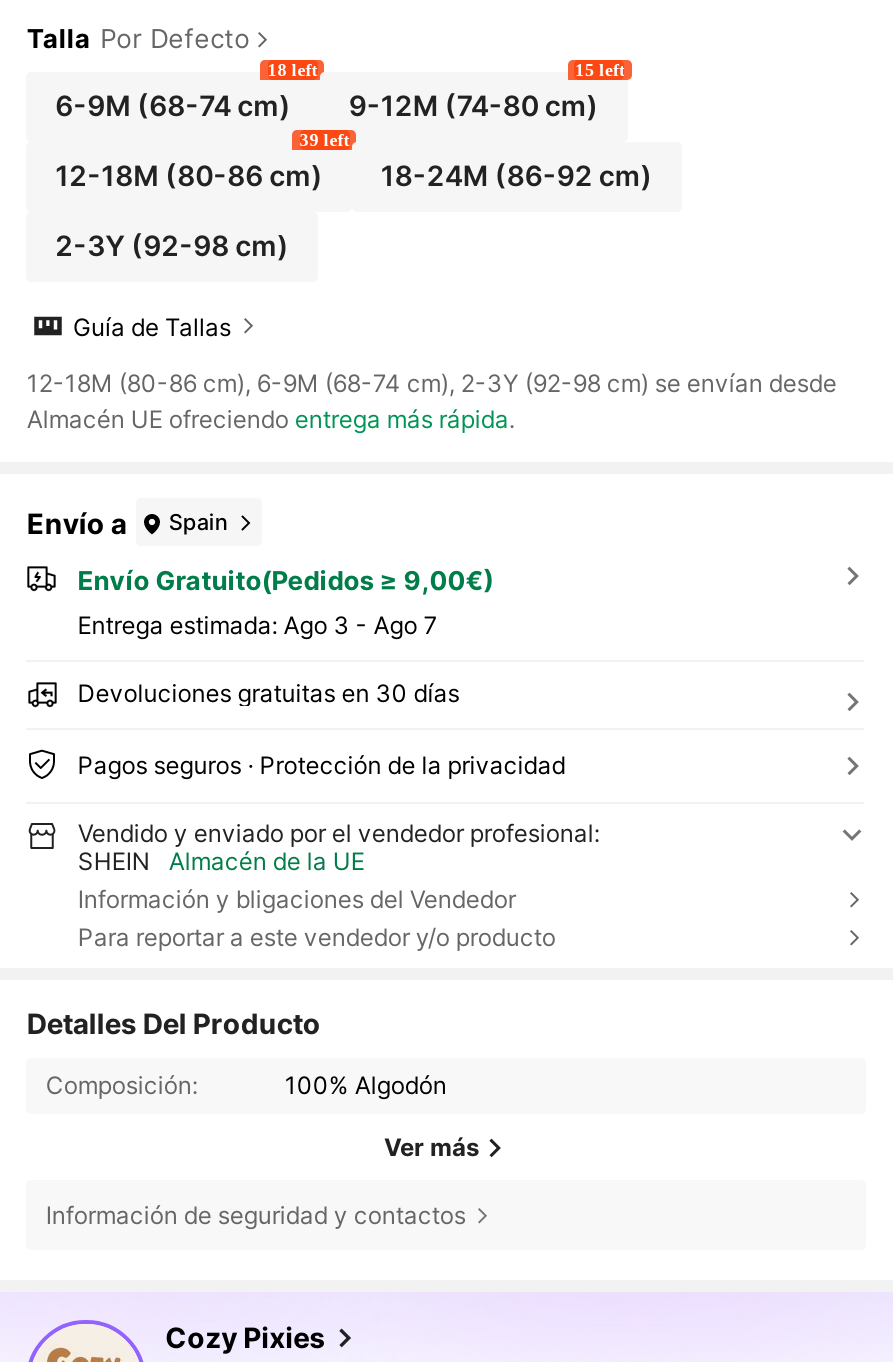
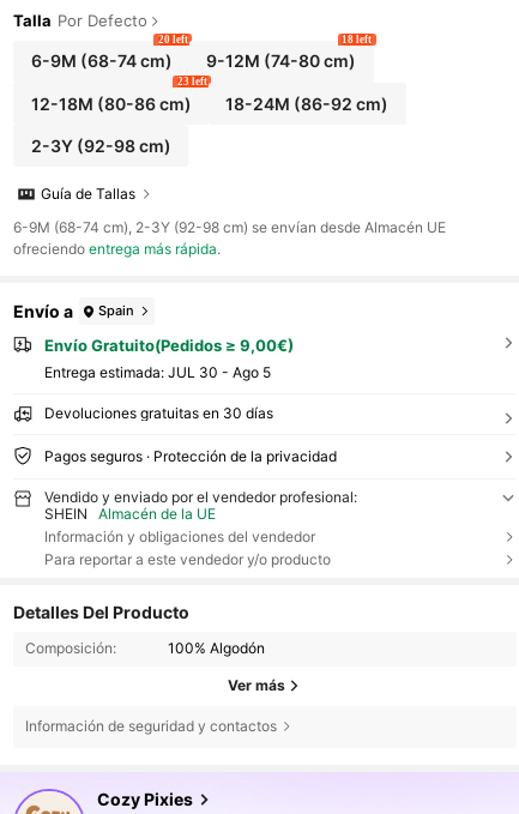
- 18 left
+ 20 left

- 15 left
+ 18 left

- 39 left
+ 23 left

- 12-18M (80-86 cm), 6-9M (68-74 cm), 2-3Y (92-98 cm) se envían desde
- Almacén UE ofreciendo entrega más rápida.
+ 6-9M (68-74 cm), 2-3Y (92-98 cm) se envían desde Almacén UE
+ ofreciendo entrega más rápida.

- Entrega estimada: Ago 3 - Ago 7
+ Entrega estimada: JUL 30 - Ago 5

- Información y bligaciones del Vendedor
+ Información y obligaciones del vendedor
